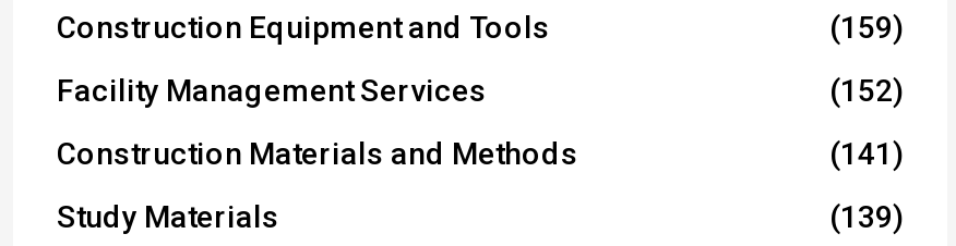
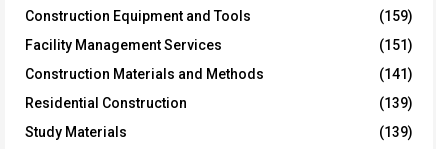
- (152)
+ (151)

+ Residential Construction
+ (139)
